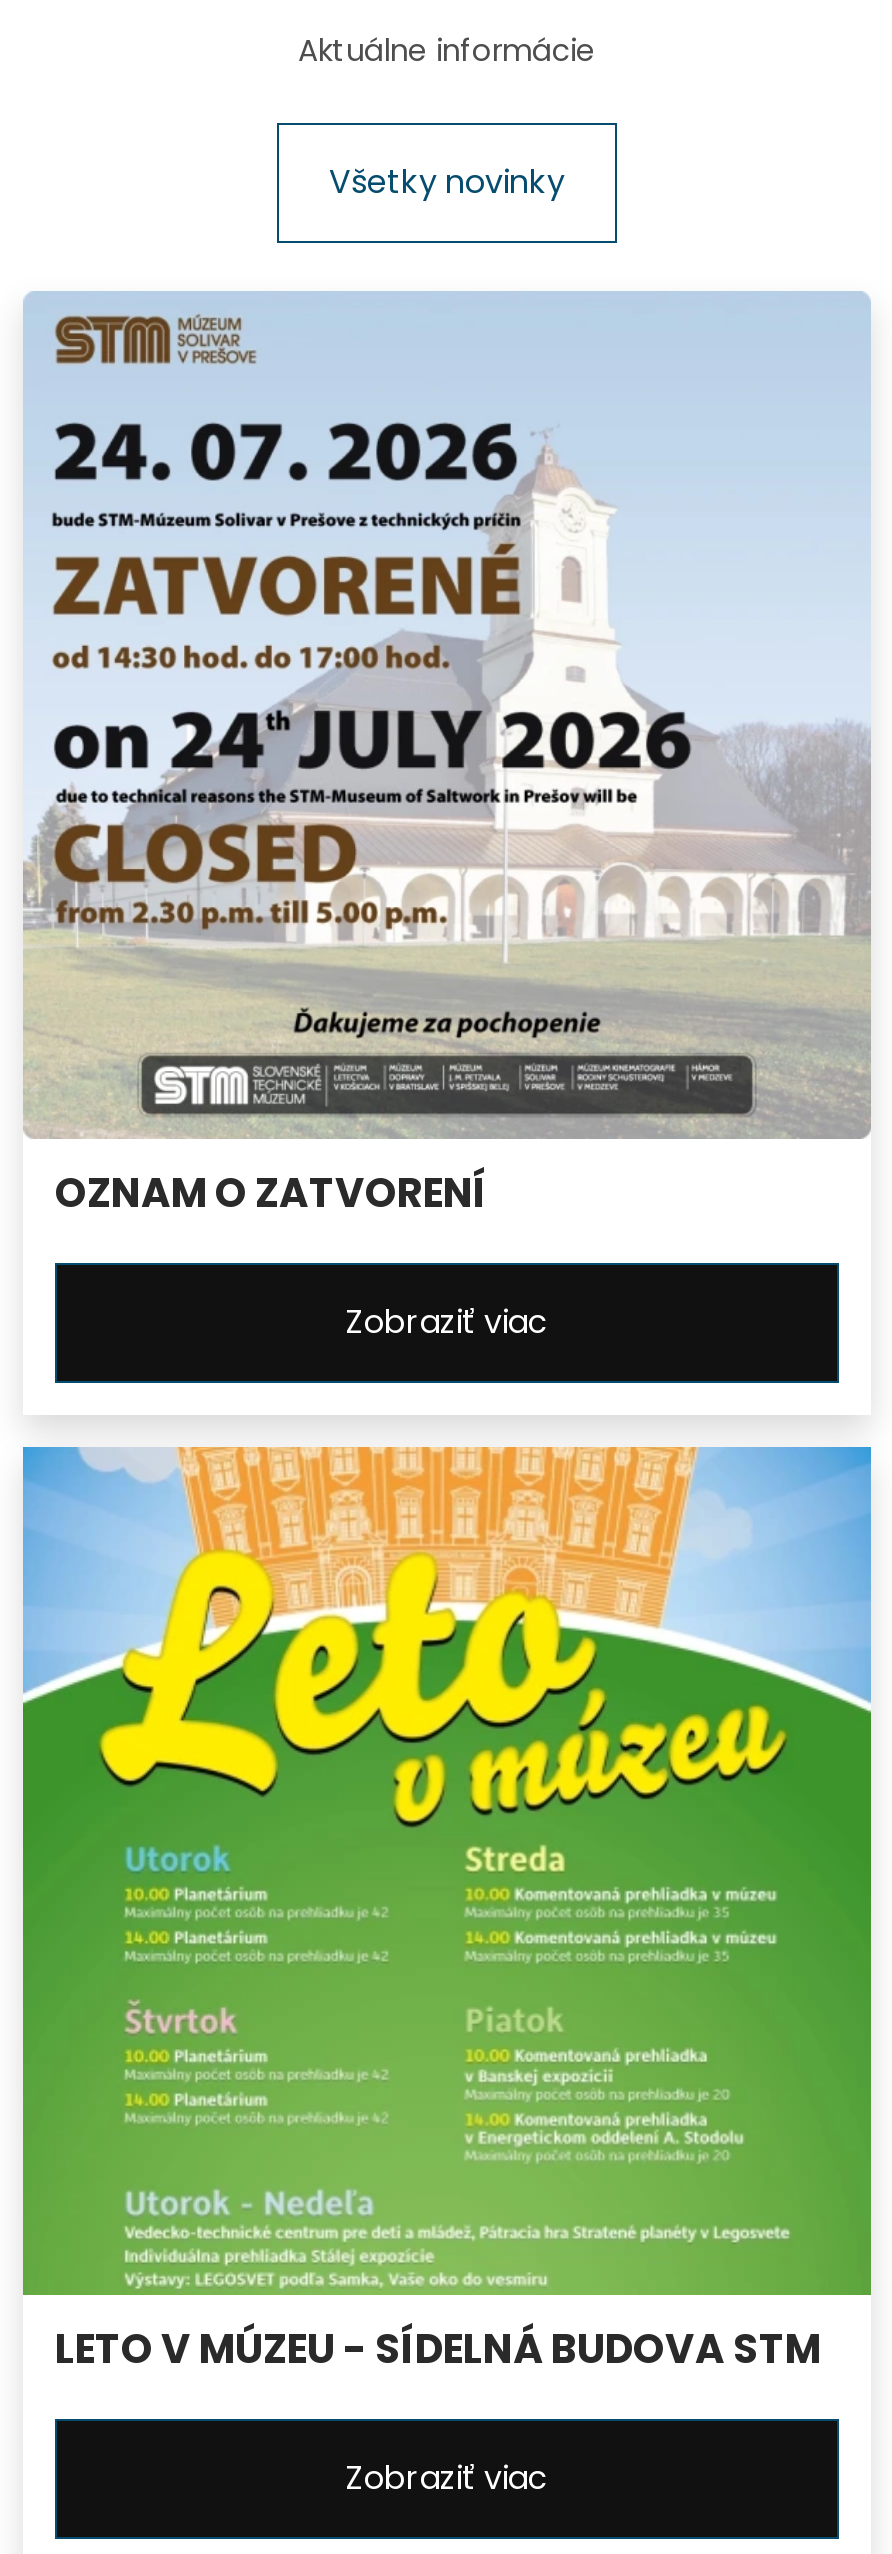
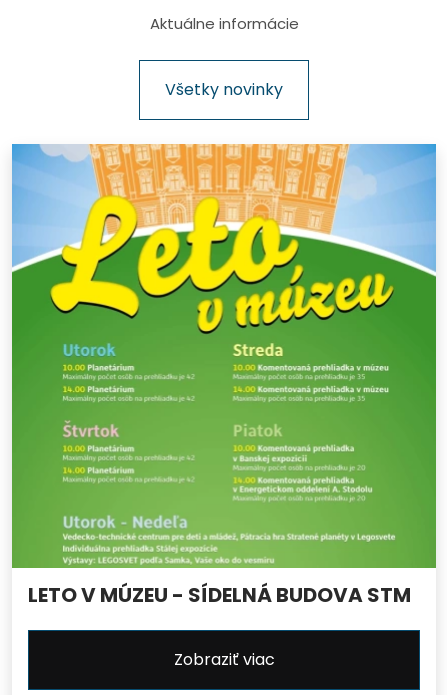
- [image]
- OZNAM O ZATVORENÍ
- Zobraziť viac
